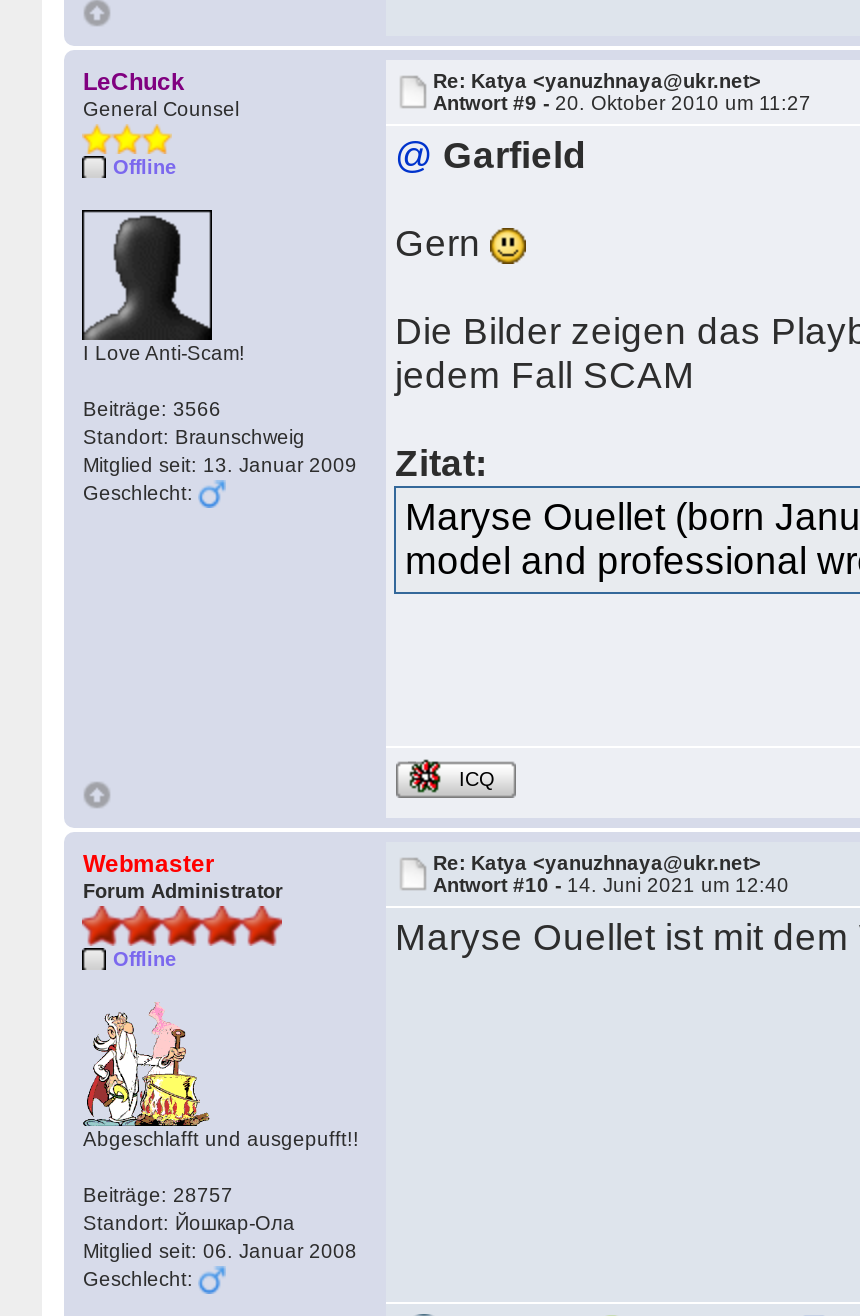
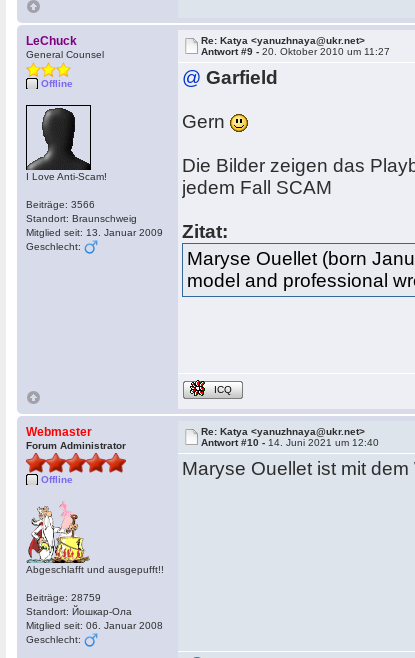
- Beiträge: 28757
+ Beiträge: 28759
